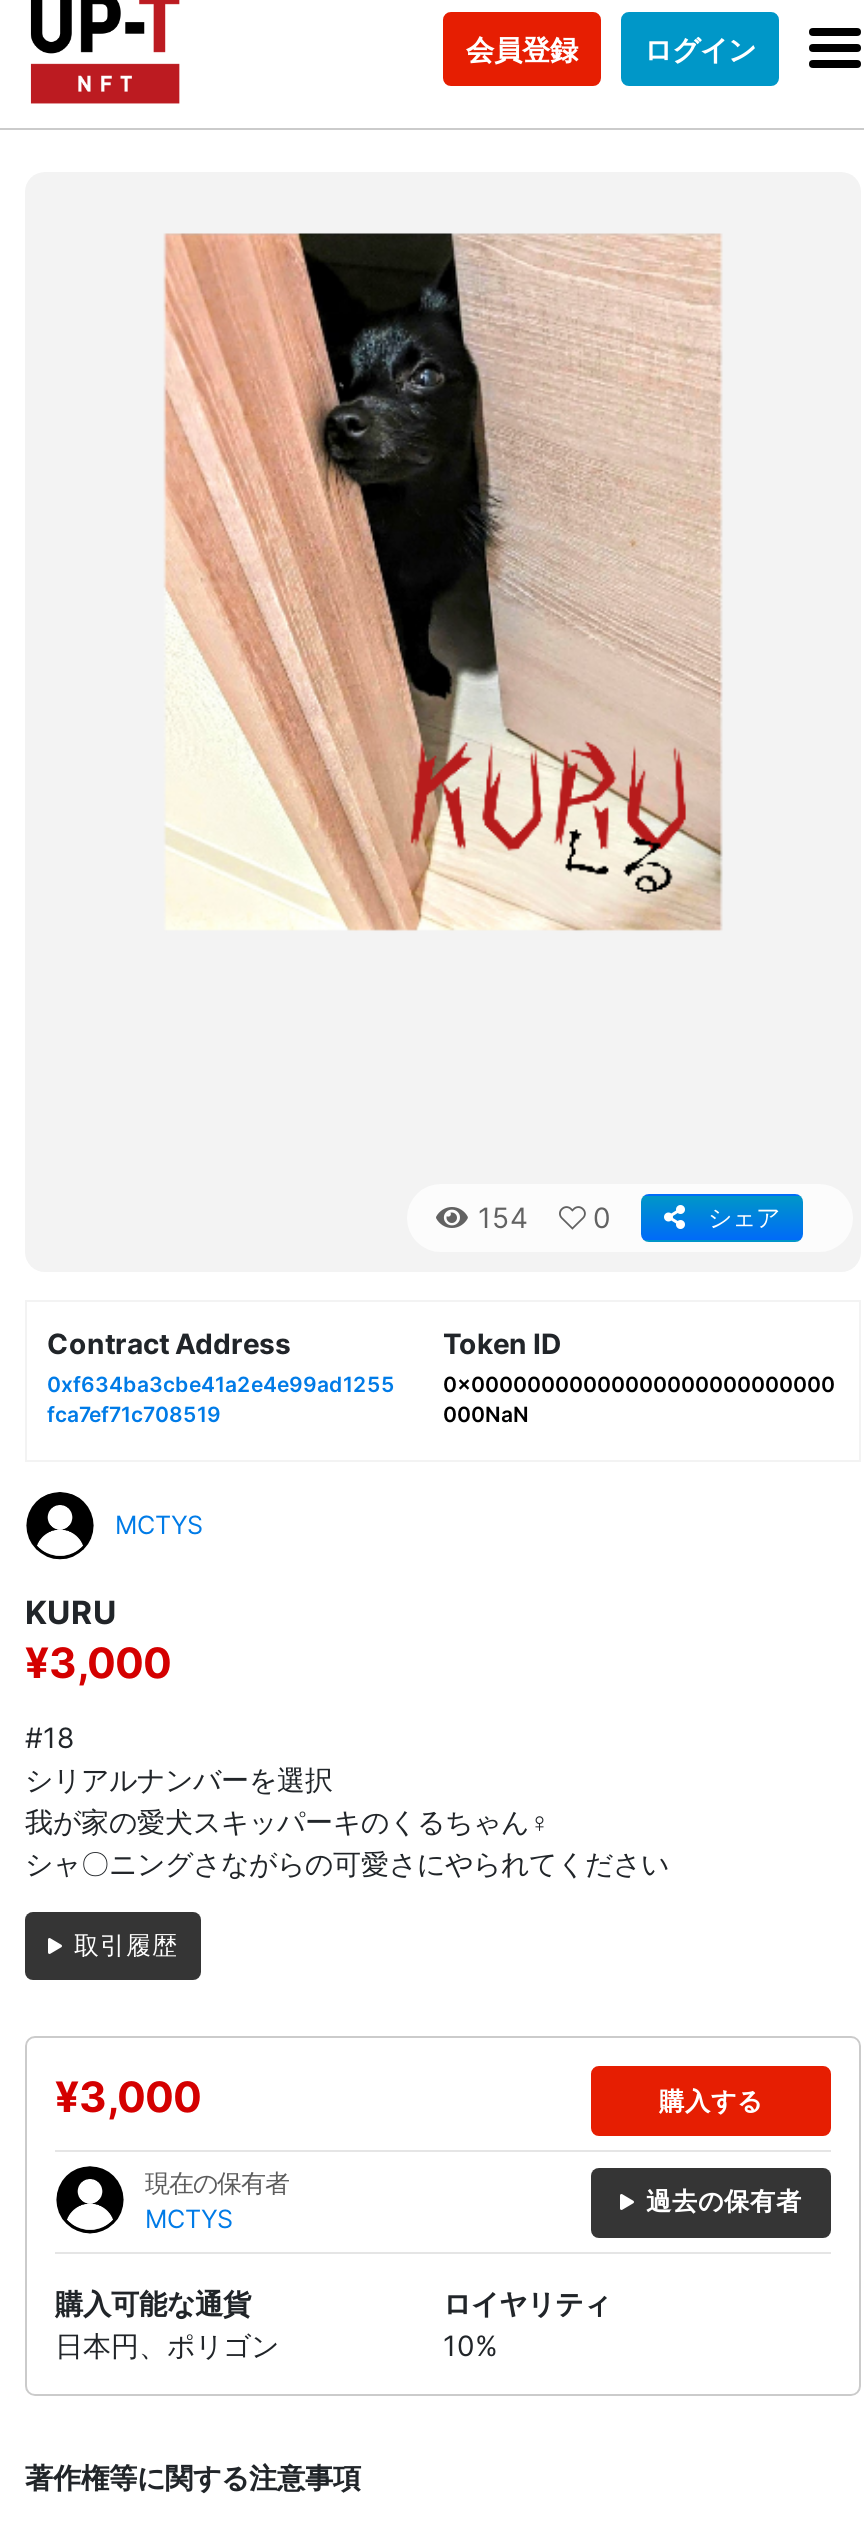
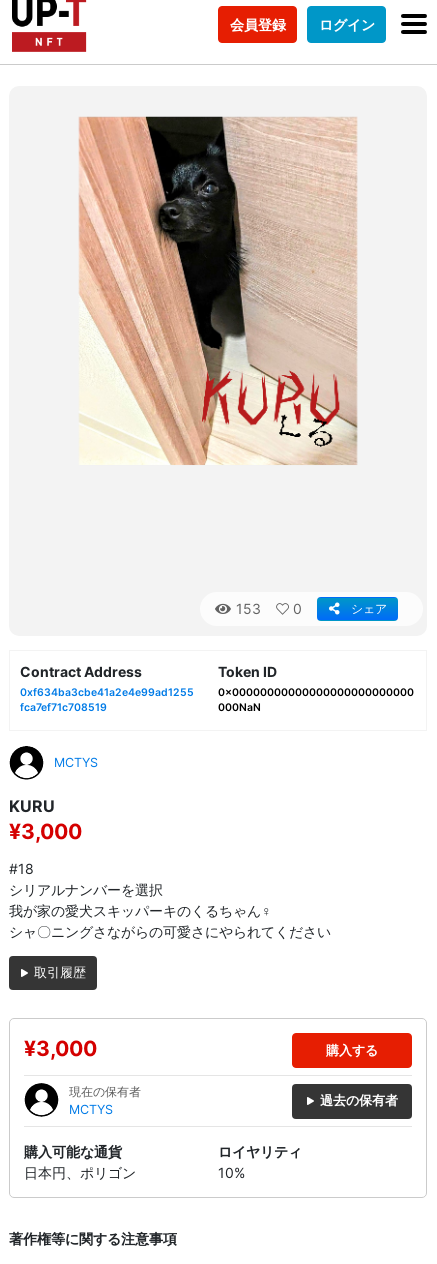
- 154 0
+ 153 0
